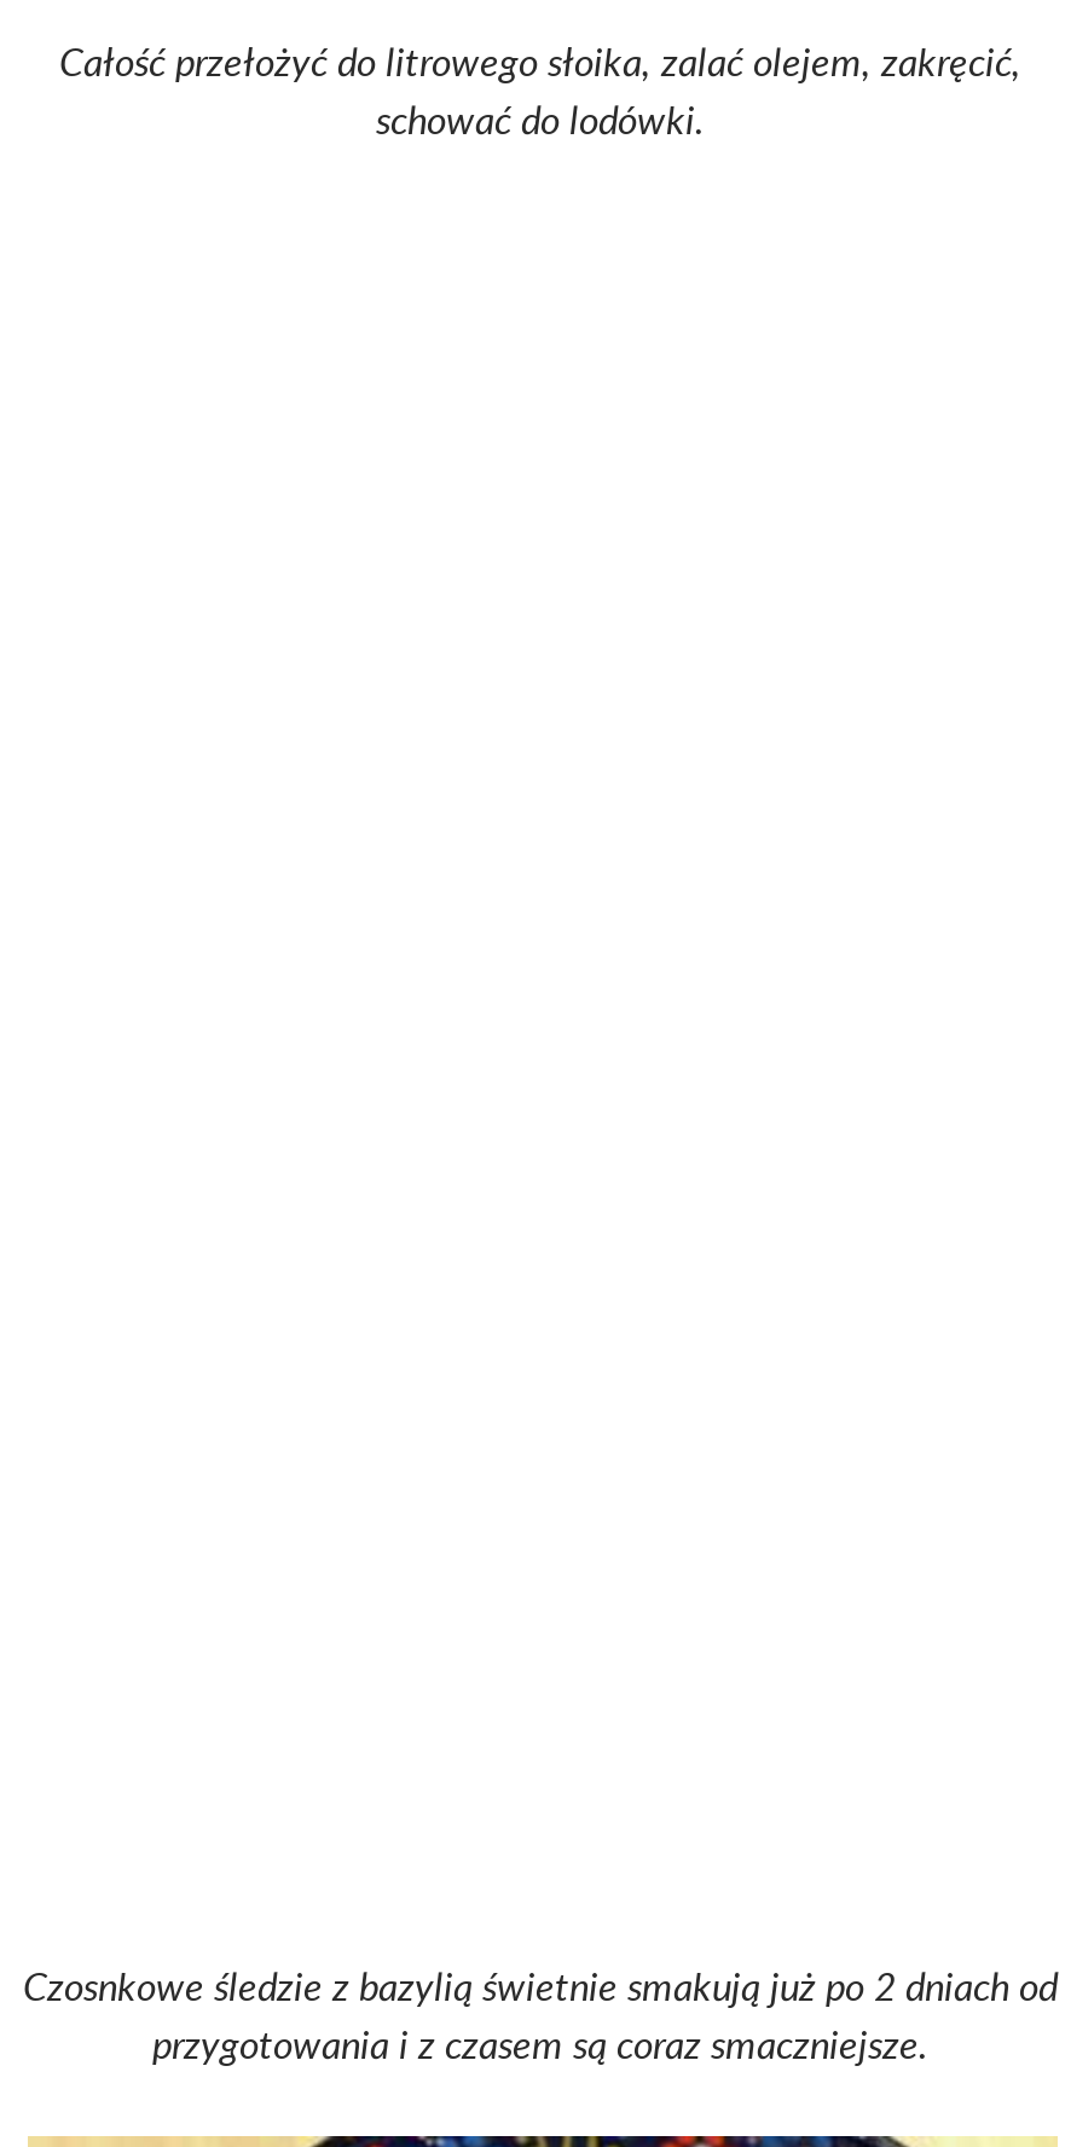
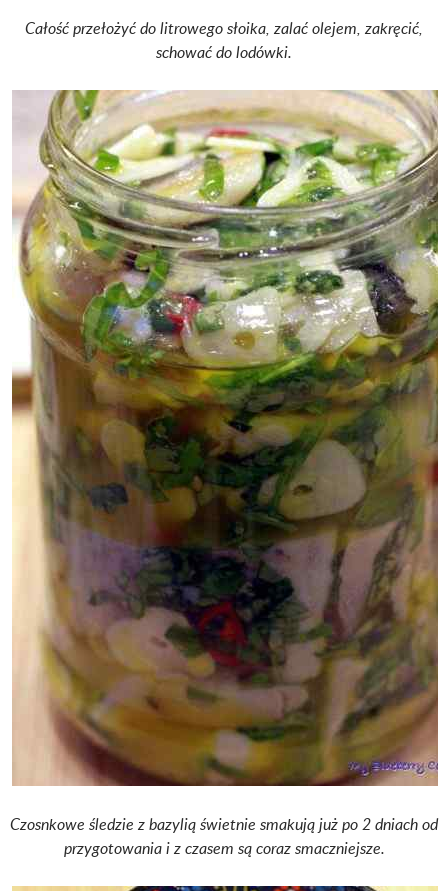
+ [image]
